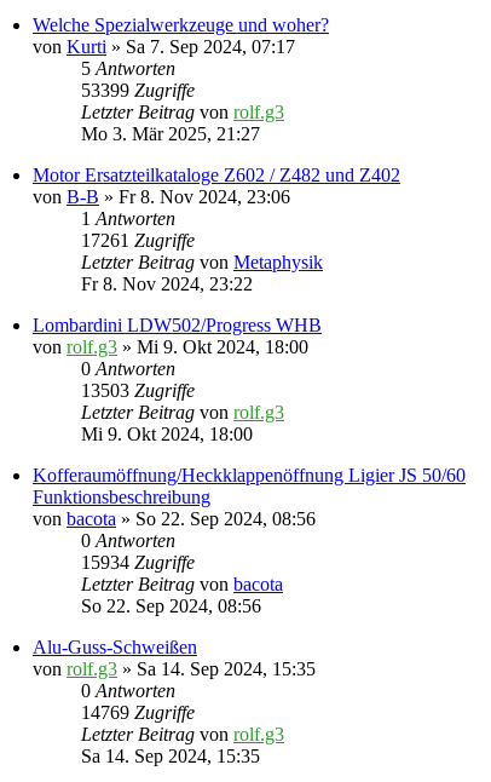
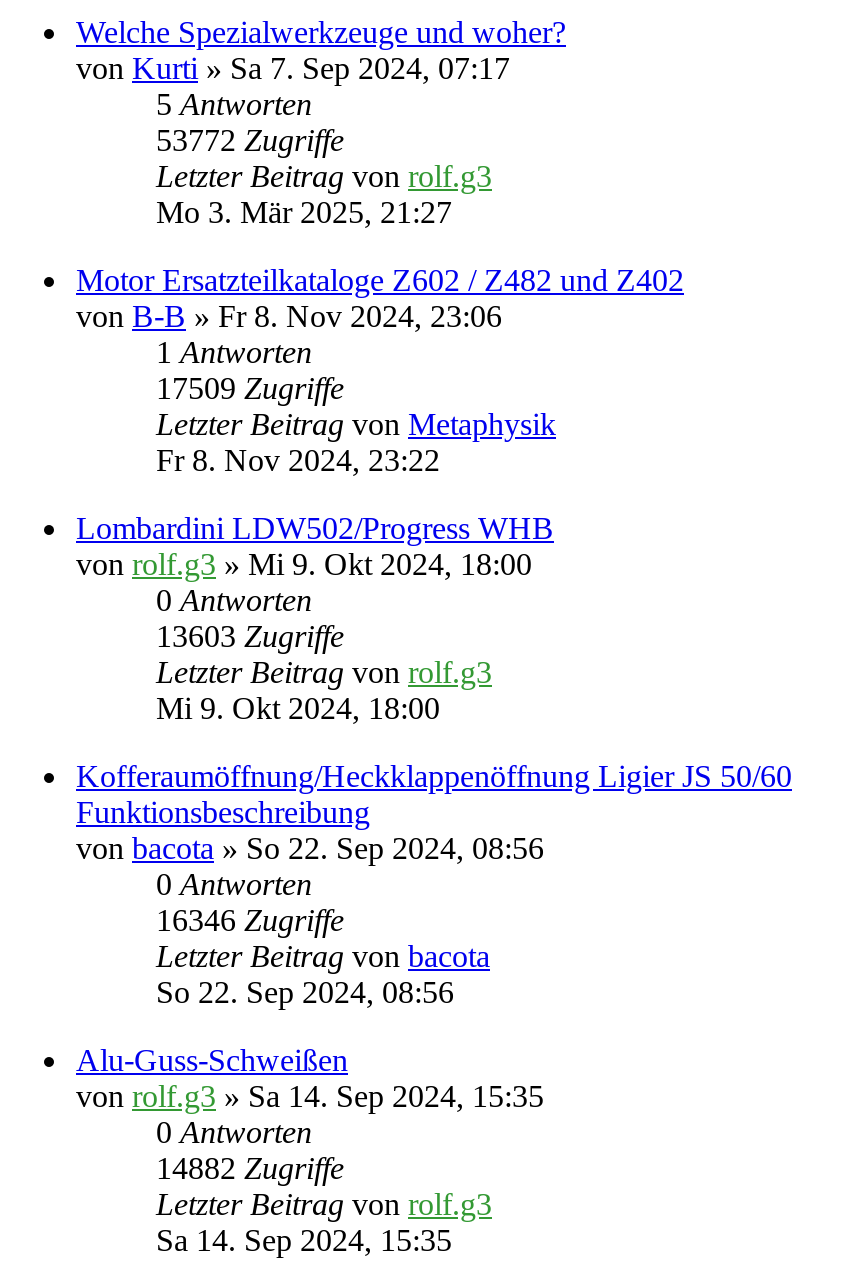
- 53399 Zugriffe
+ 53772 Zugriffe

- 17261 Zugriffe
+ 17509 Zugriffe

- 13503 Zugriffe
+ 13603 Zugriffe

- 15934 Zugriffe
+ 16346 Zugriffe

- 14769 Zugriffe
+ 14882 Zugriffe
